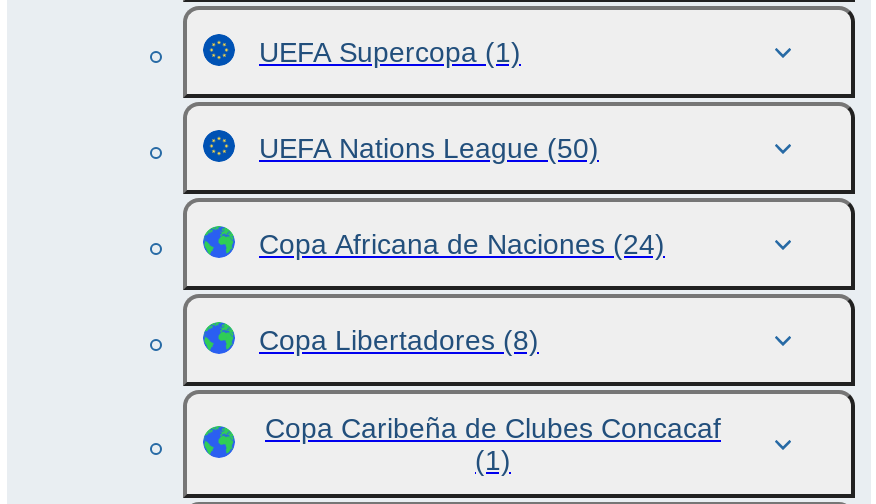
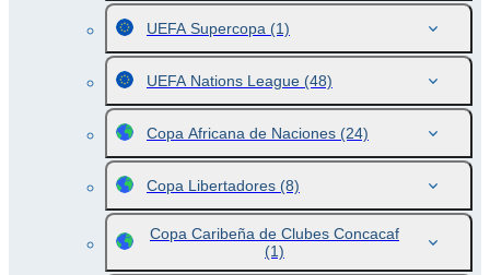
- UEFA Nations League (50)
+ UEFA Nations League (48)
